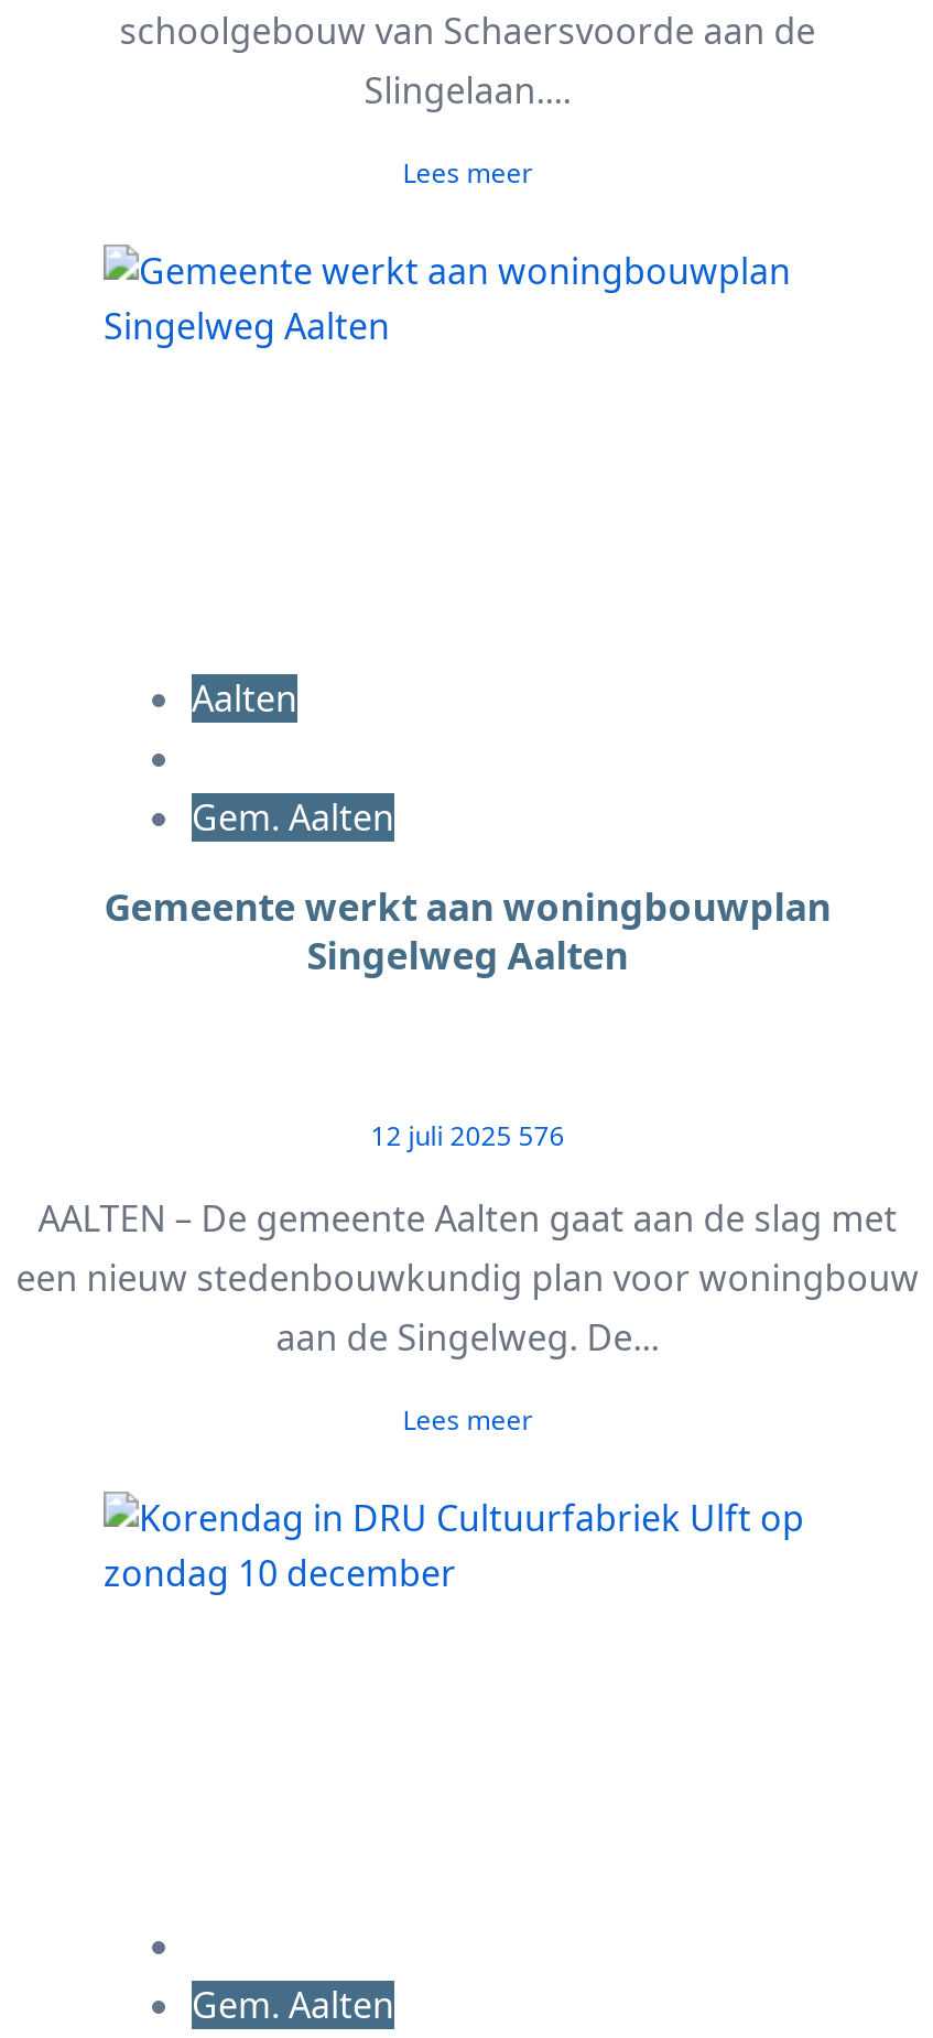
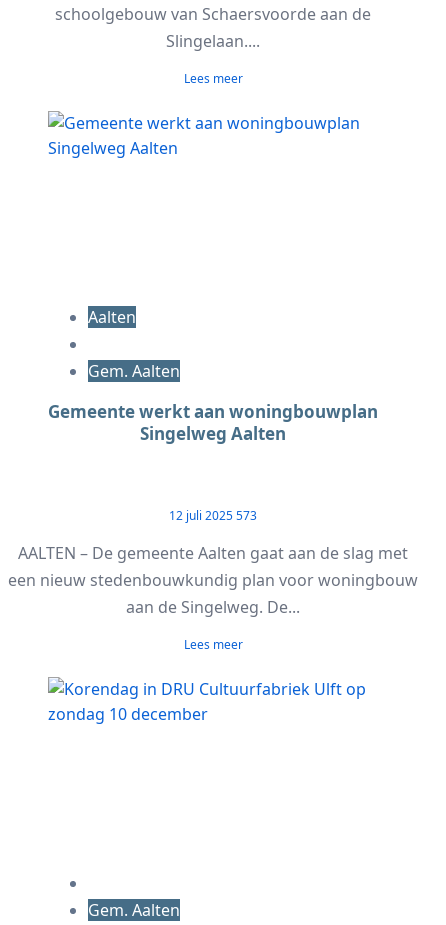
- 12 juli 2025 576
+ 12 juli 2025 573
